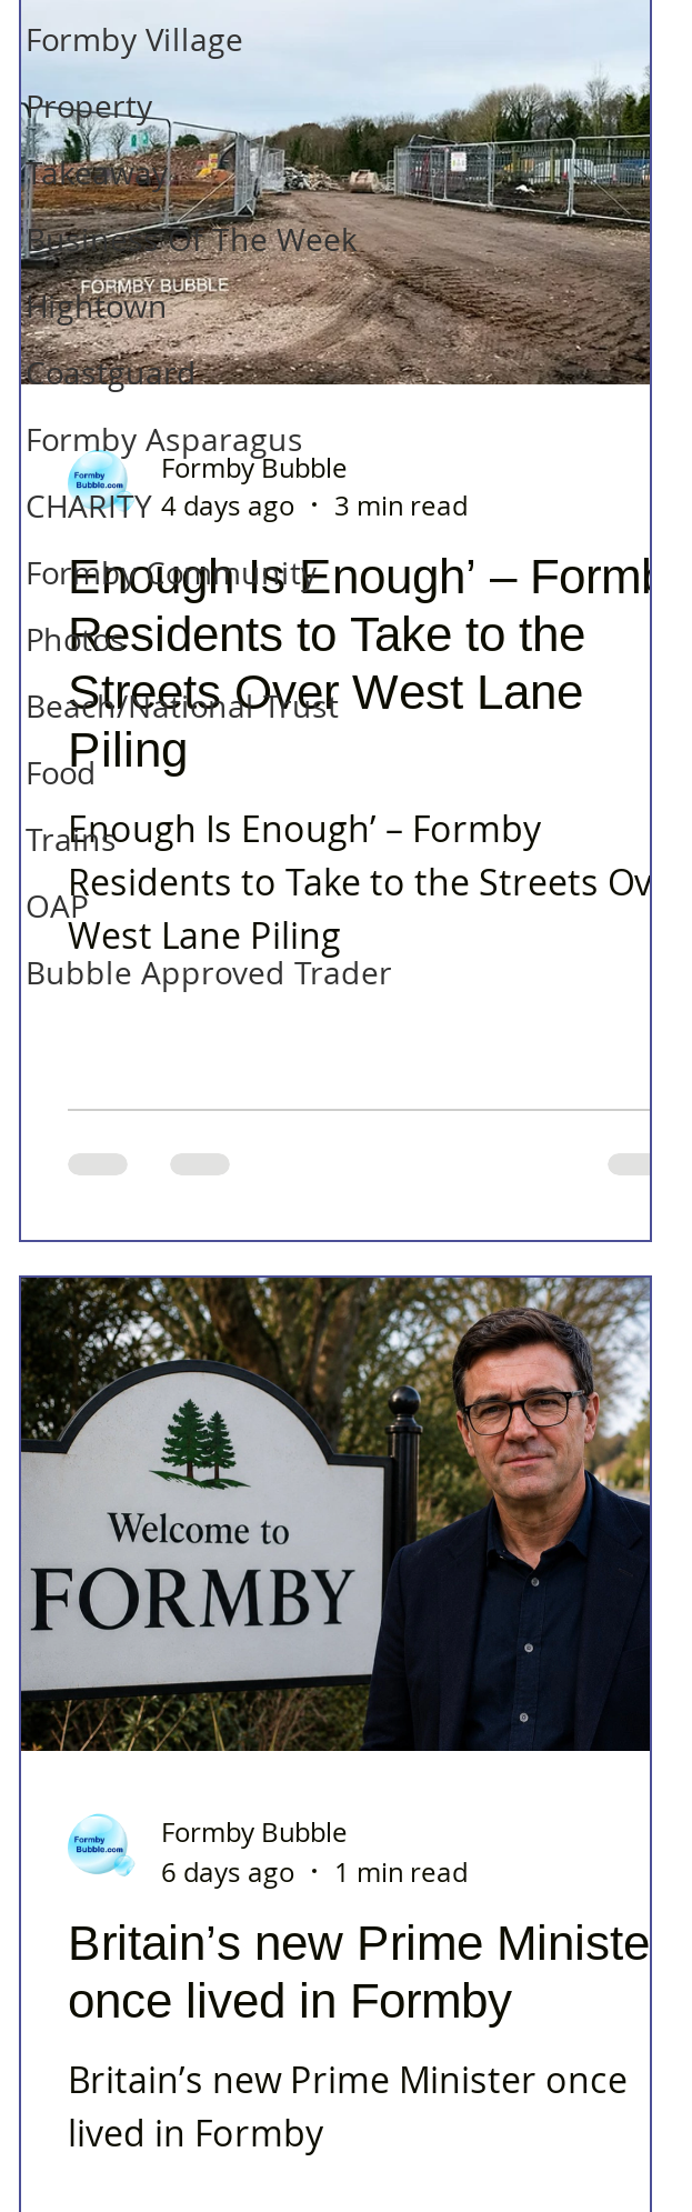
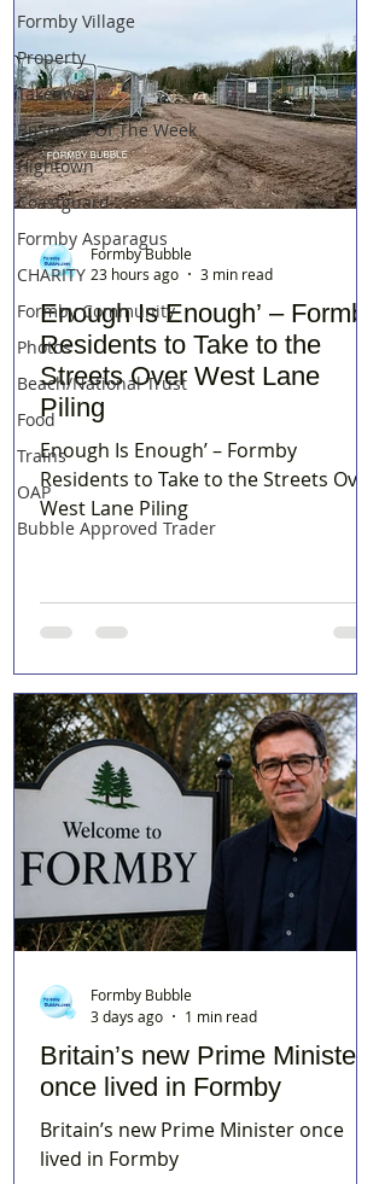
- CHARITY 4 days ago 3 min read
+ CHARITY 23 hours ago 3 min read

- 6 days ago 1 min read
+ 3 days ago 1 min read
